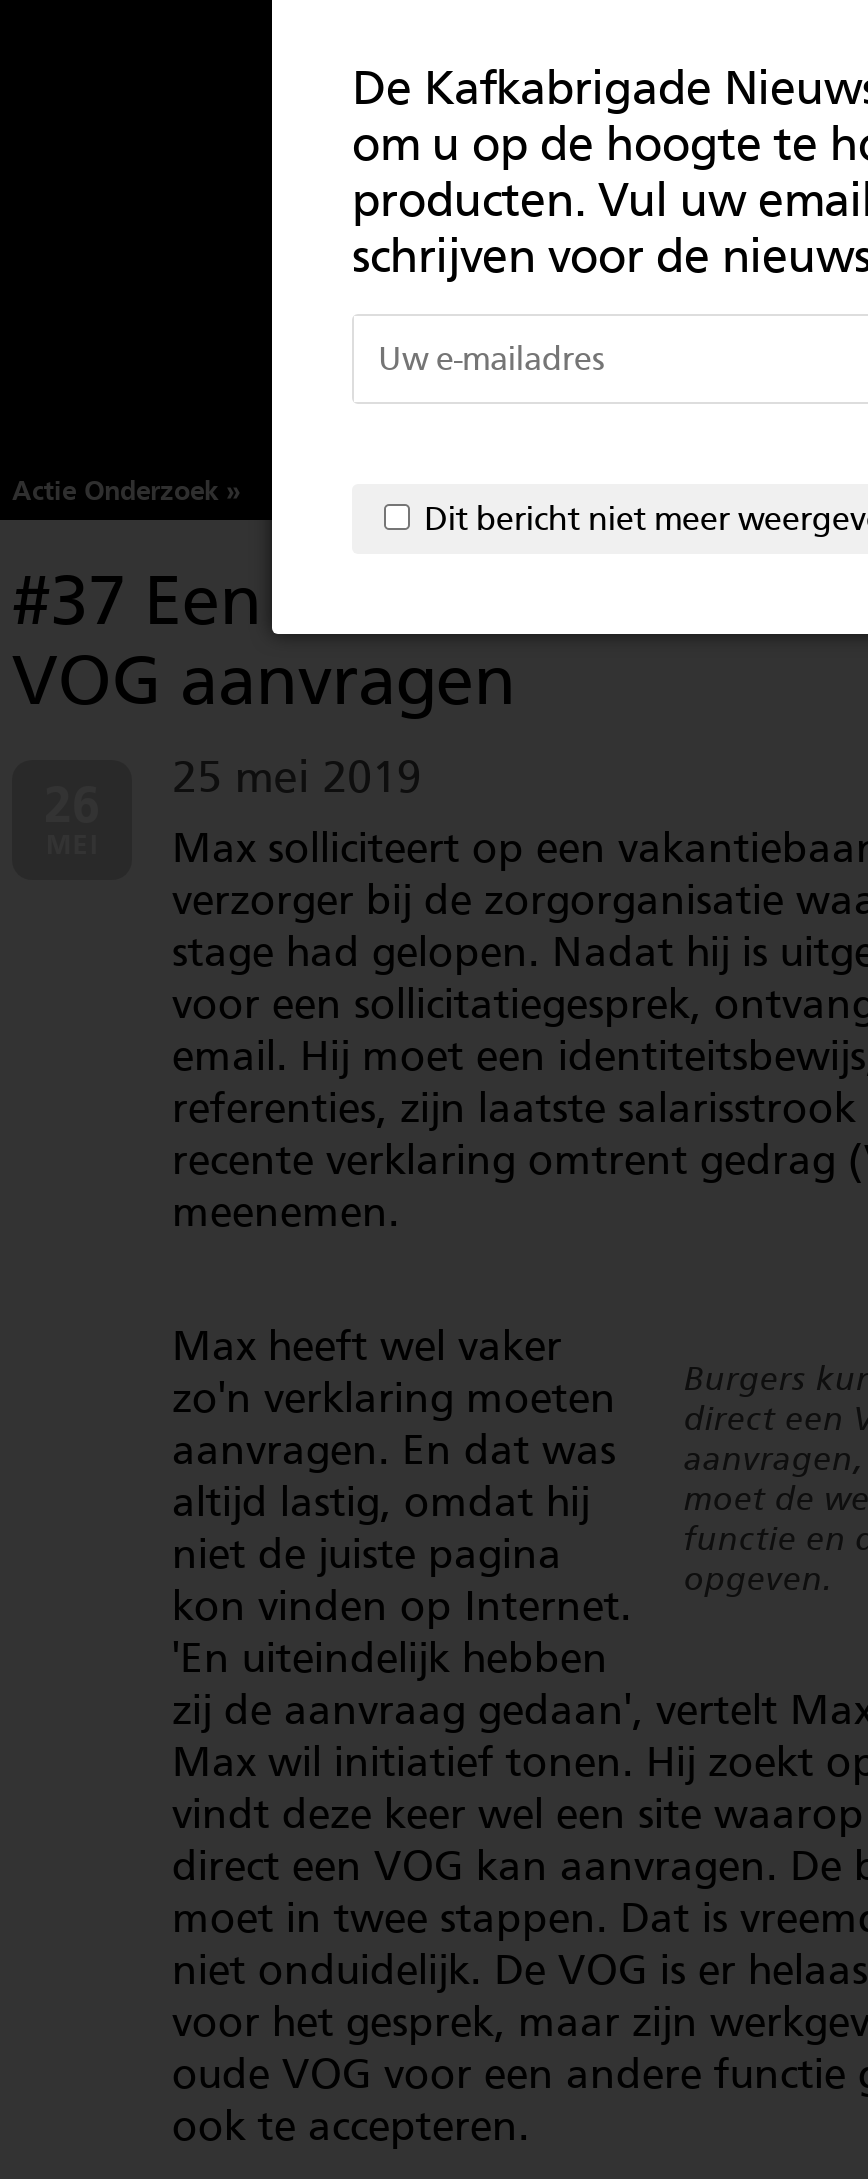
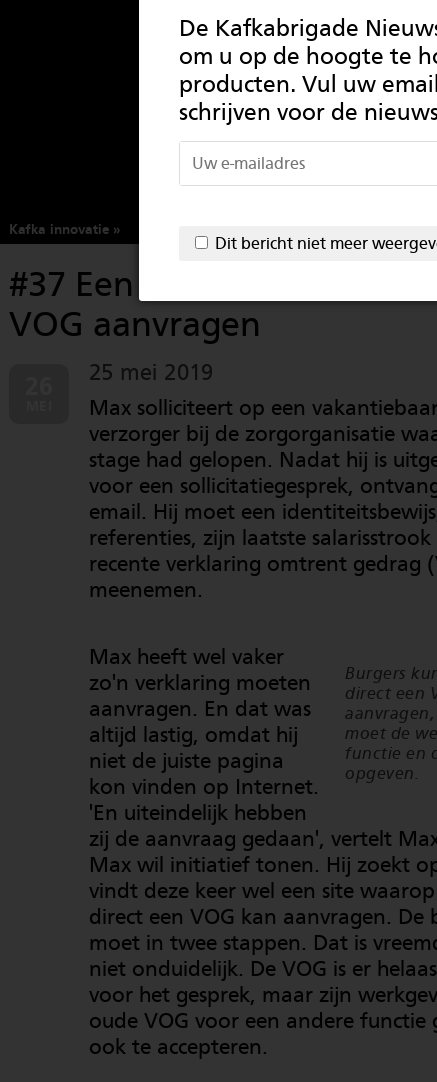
- Actie Onderzoek
+ Kafka innovatie
